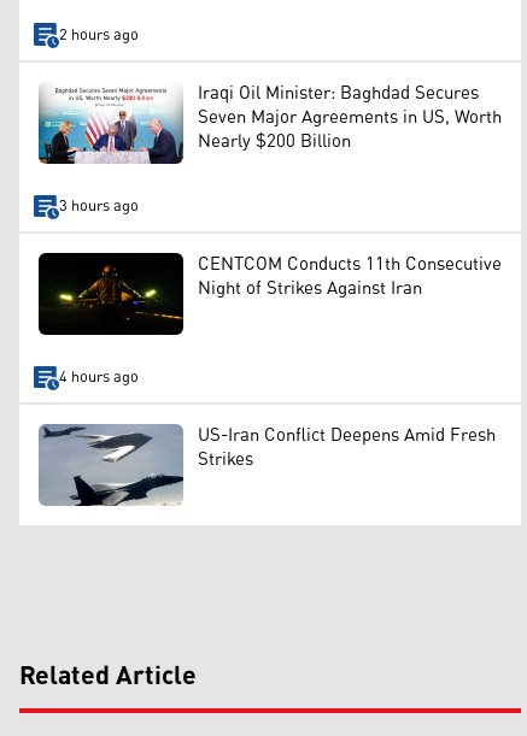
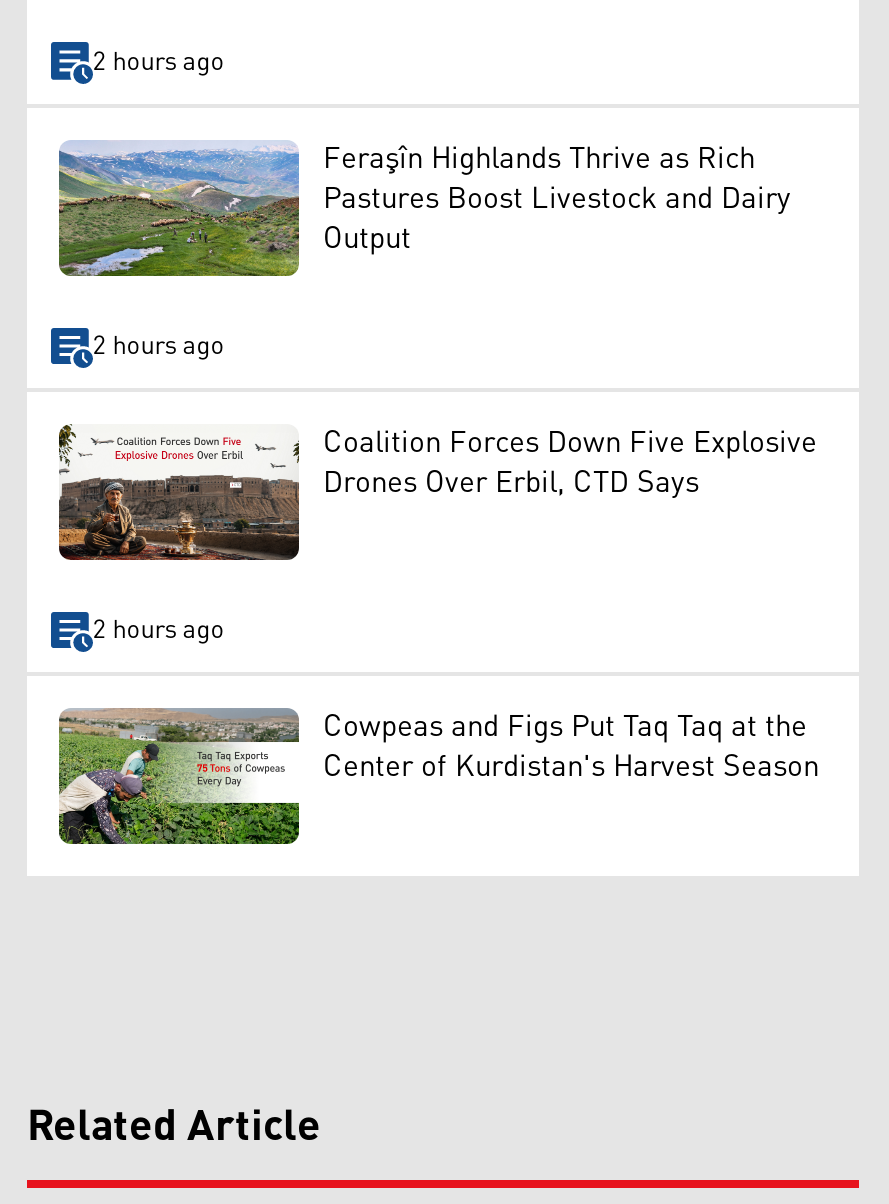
- [image]
- Iraqi Oil Minister: Baghdad Secures
- Seven Major Agreements in US, Worth
- Nearly $200 Billion
+ [image]
+ Feraşîn Highlands Thrive as Rich
+ Pastures Boost Livestock and Dairy
+ Output

- 3 hours ago
+ 2 hours ago

- [image]
- CENTCOM Conducts 11th Consecutive
- Night of Strikes Against Iran
+ [image]
+ Coalition Forces Down Five Explosive
+ Drones Over Erbil, CTD Says

- 4 hours ago
+ 2 hours ago

- [image]
- US-Iran Conflict Deepens Amid Fresh
- Strikes
+ [image]
+ Cowpeas and Figs Put Taq Taq at the
+ Center of Kurdistan's Harvest Season
